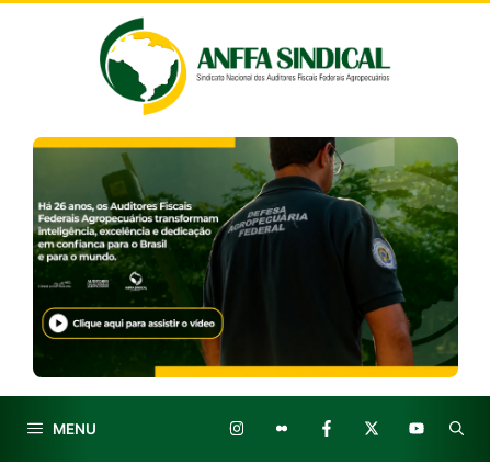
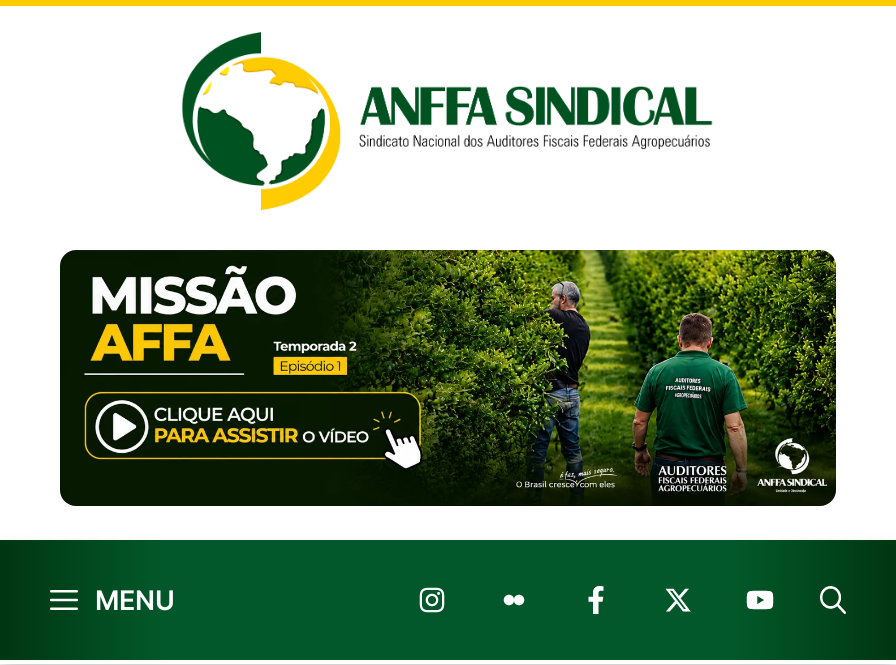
- [image]
+ [image]
